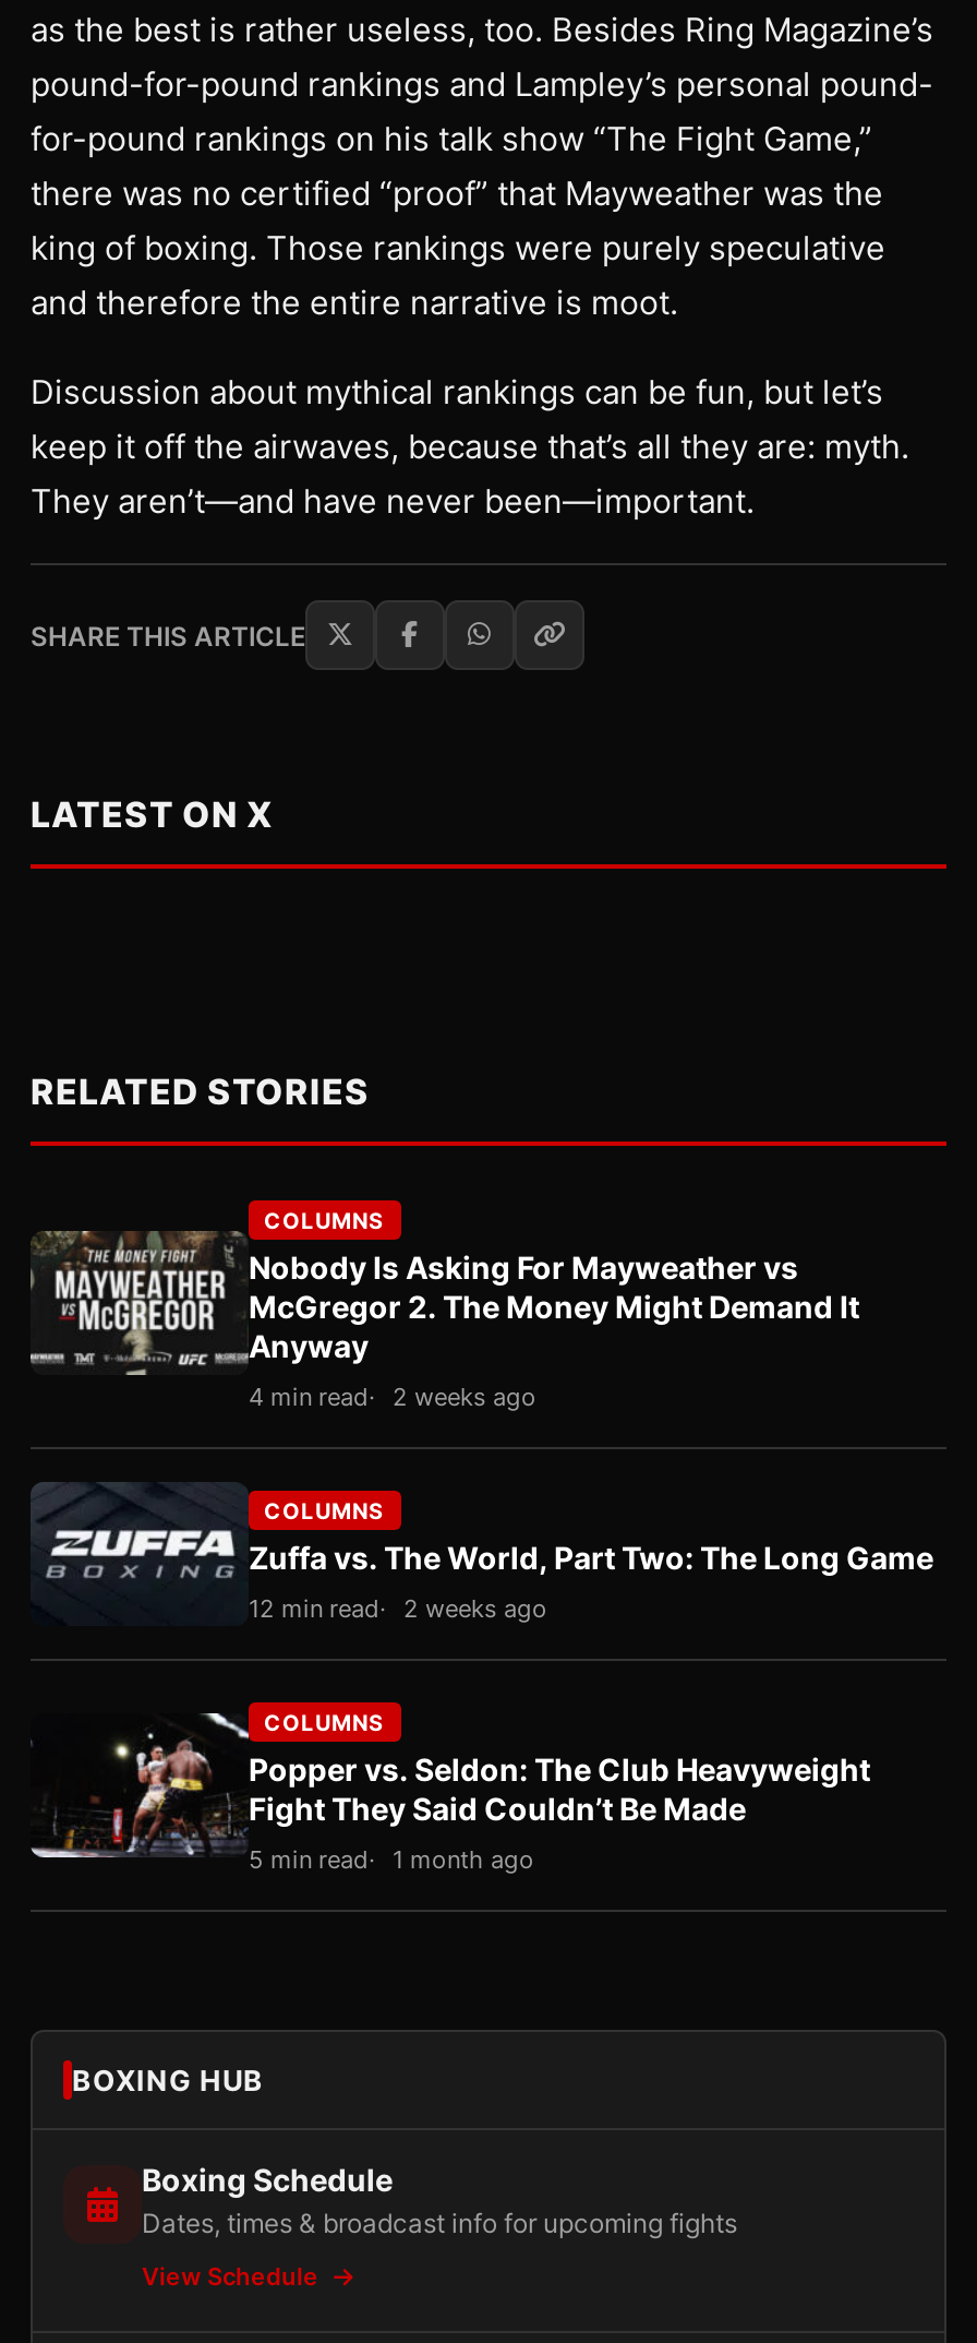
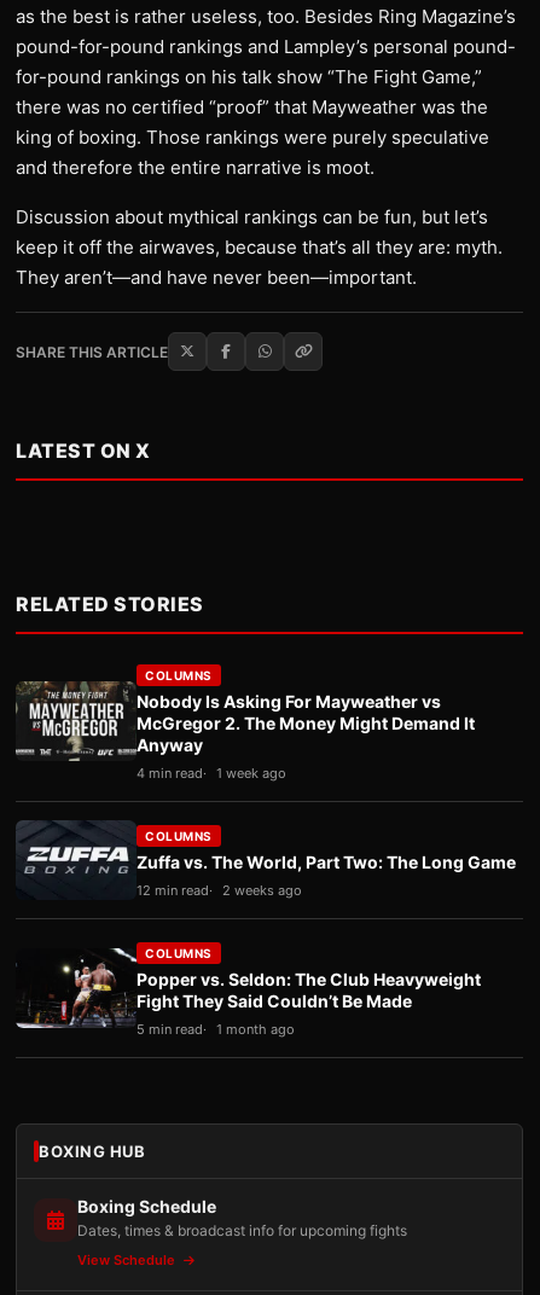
- 4 min read 2 weeks ago
+ 4 min read 1 week ago
